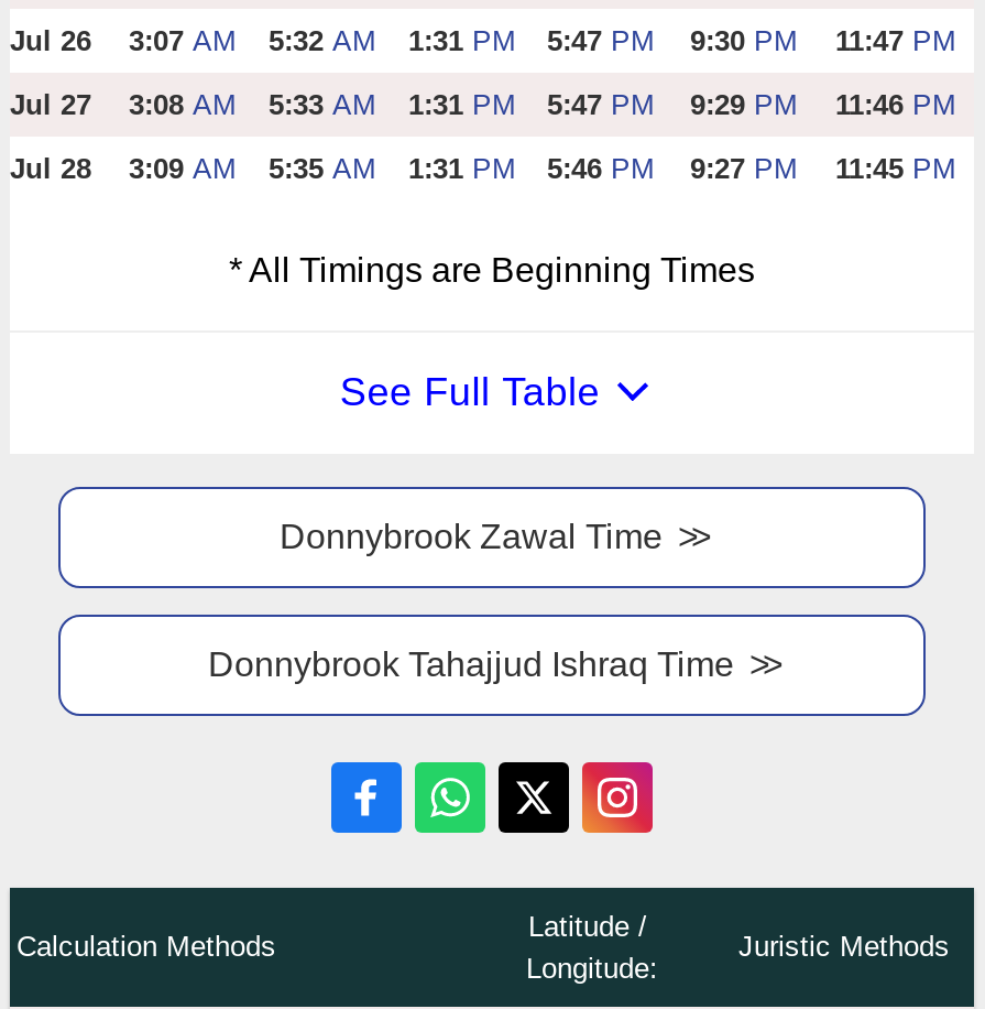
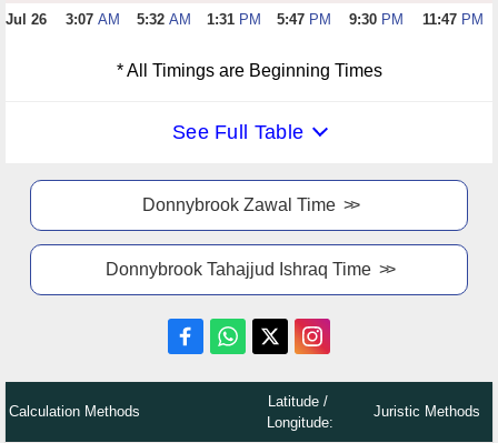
- Jul 27
- 3:08 AM
- 5:33 AM
- 1:31 PM
- 5:47 PM
- 9:29 PM
- 11:46 PM
- Jul 28
- 3:09 AM
- 5:35 AM
- 1:31 PM
- 5:46 PM
- 9:27 PM
- 11:45 PM
